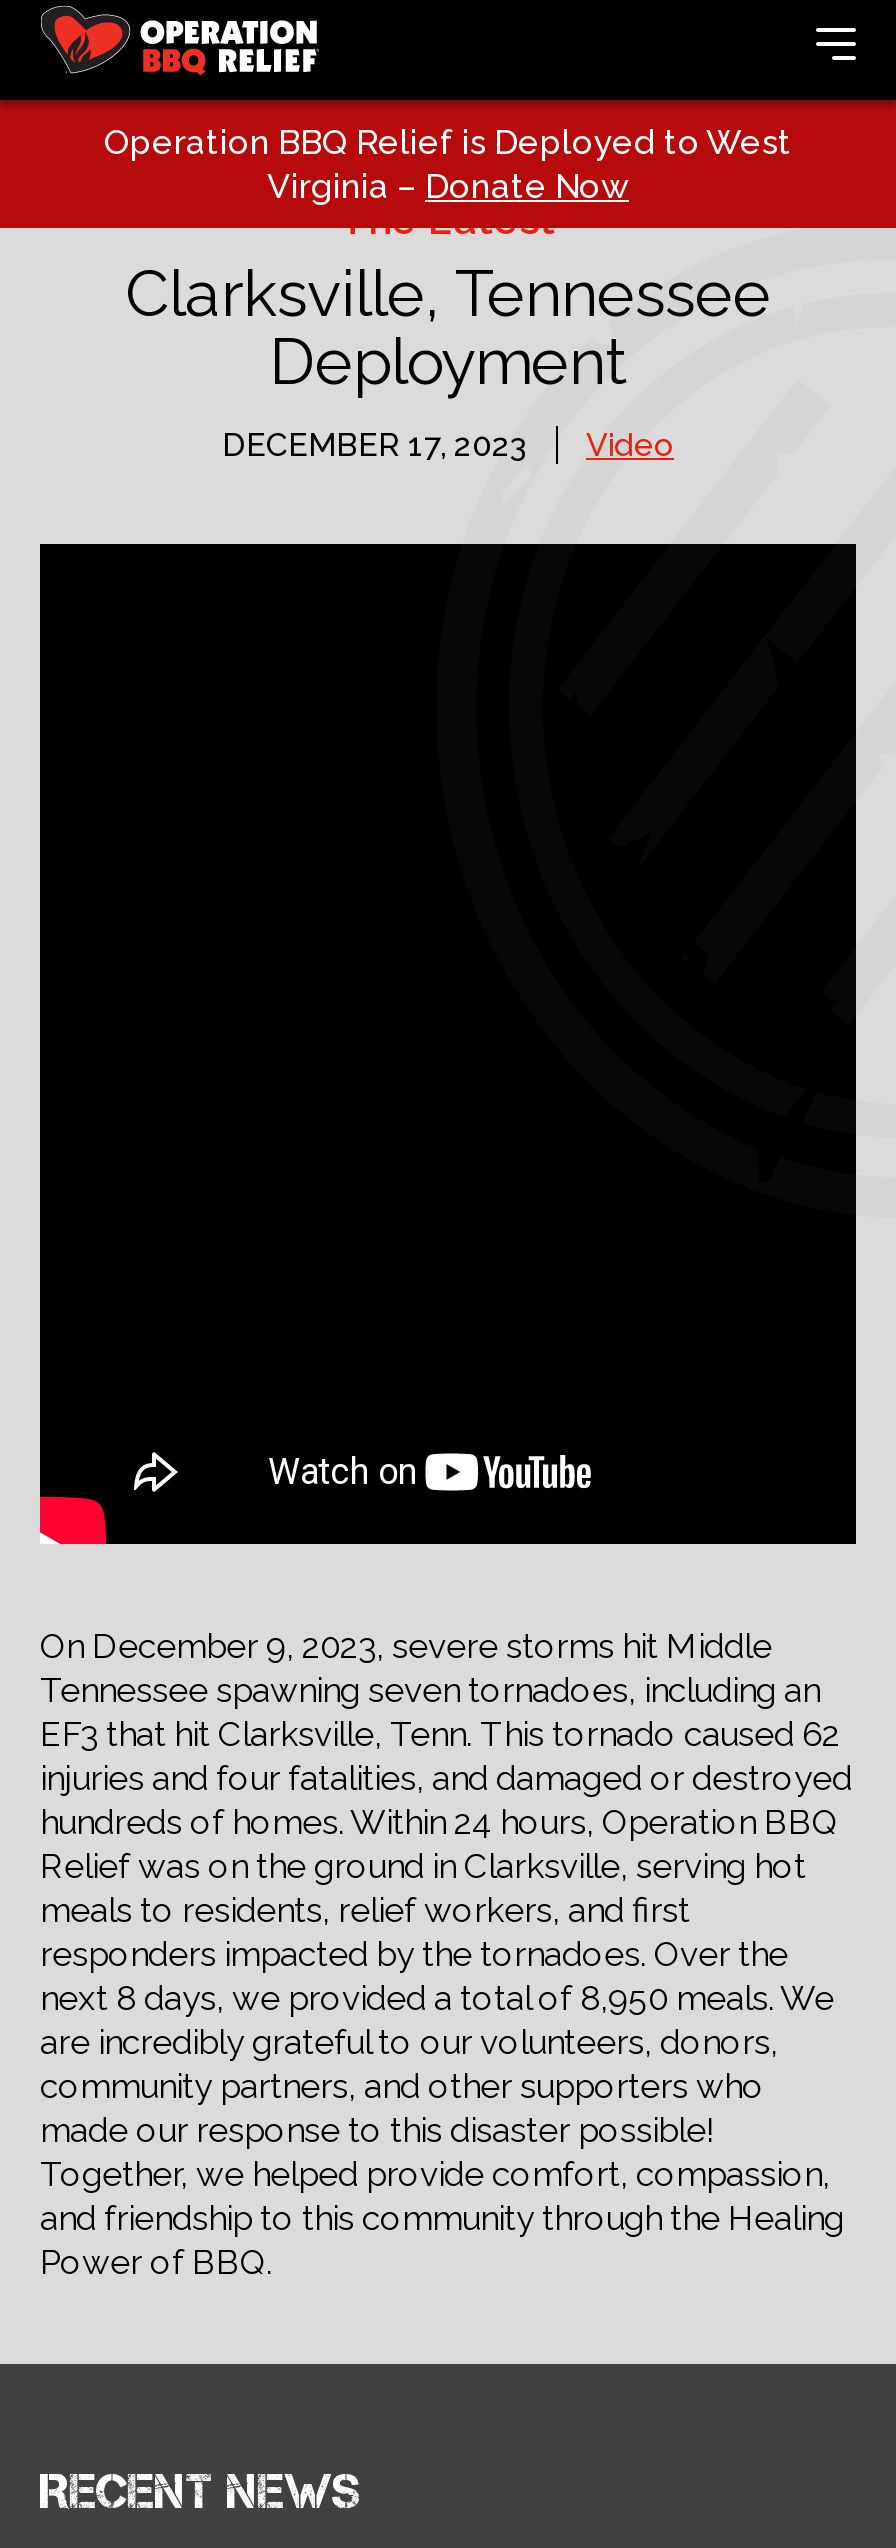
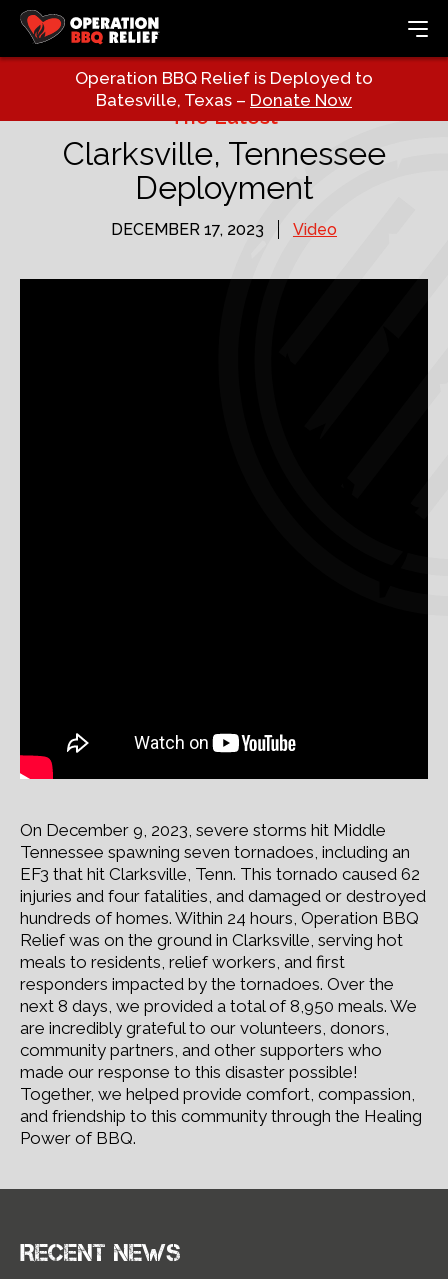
- Operation BBQ Relief is Deployed to West
- Virginia – Donate Now
+ Operation BBQ Relief is Deployed to
+ Batesville, Texas – Donate Now
